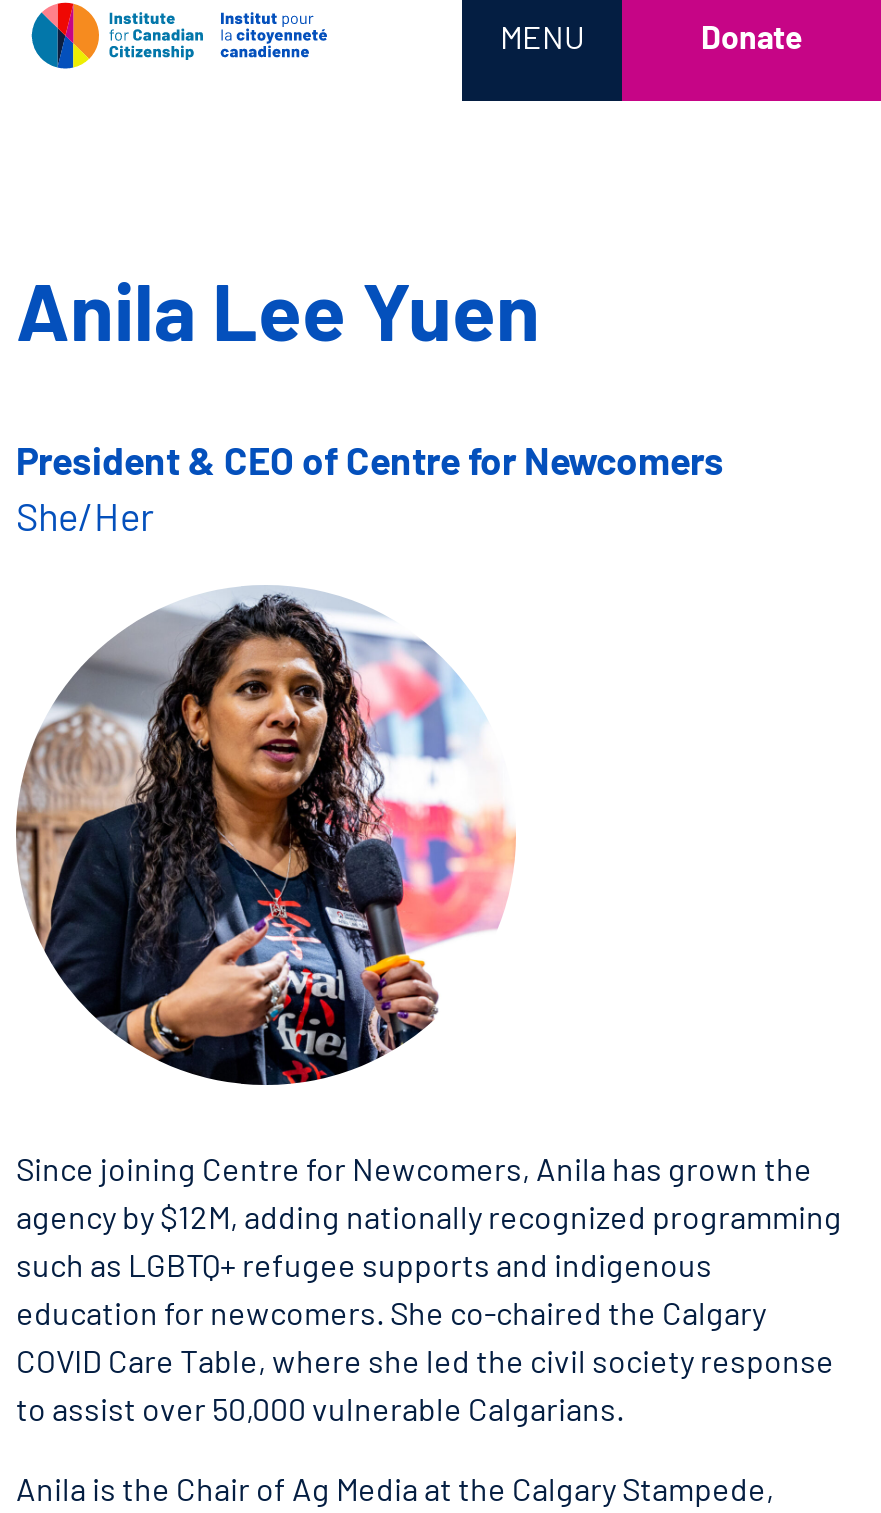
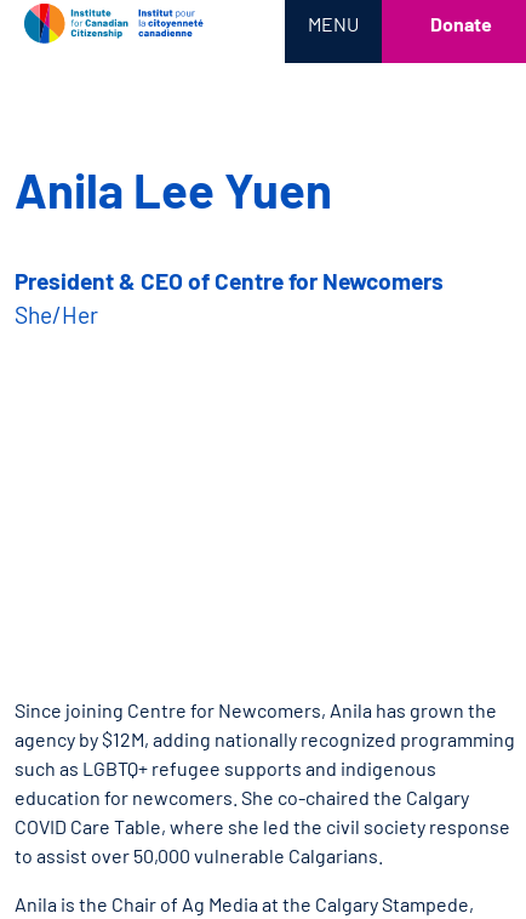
- [image]
